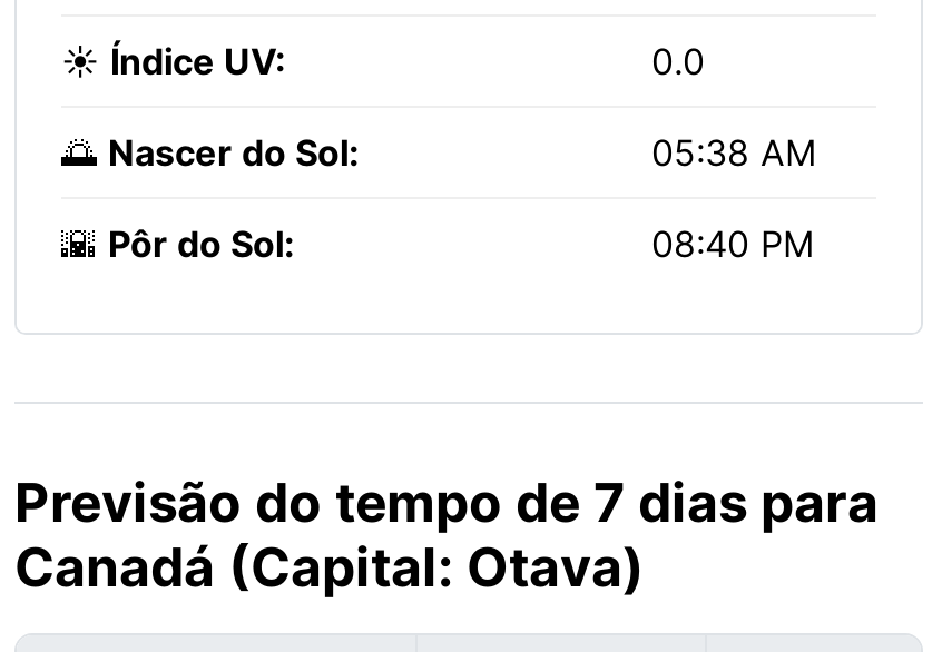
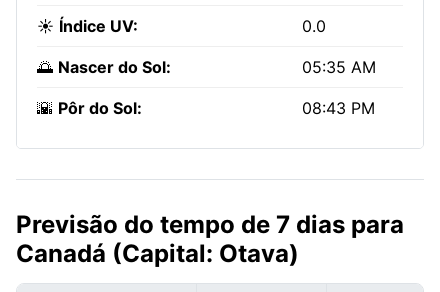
- 05:38 AM
+ 05:35 AM

- 08:40 PM
+ 08:43 PM
